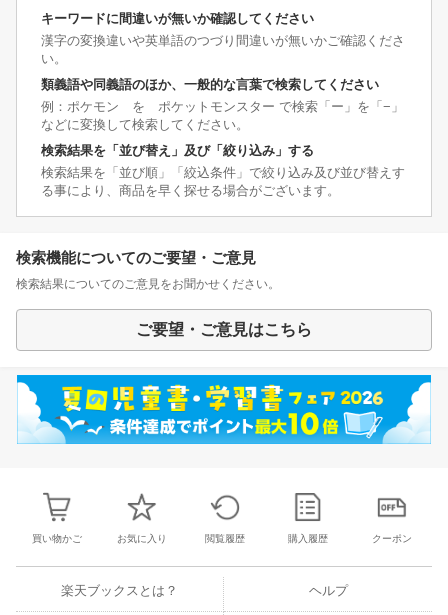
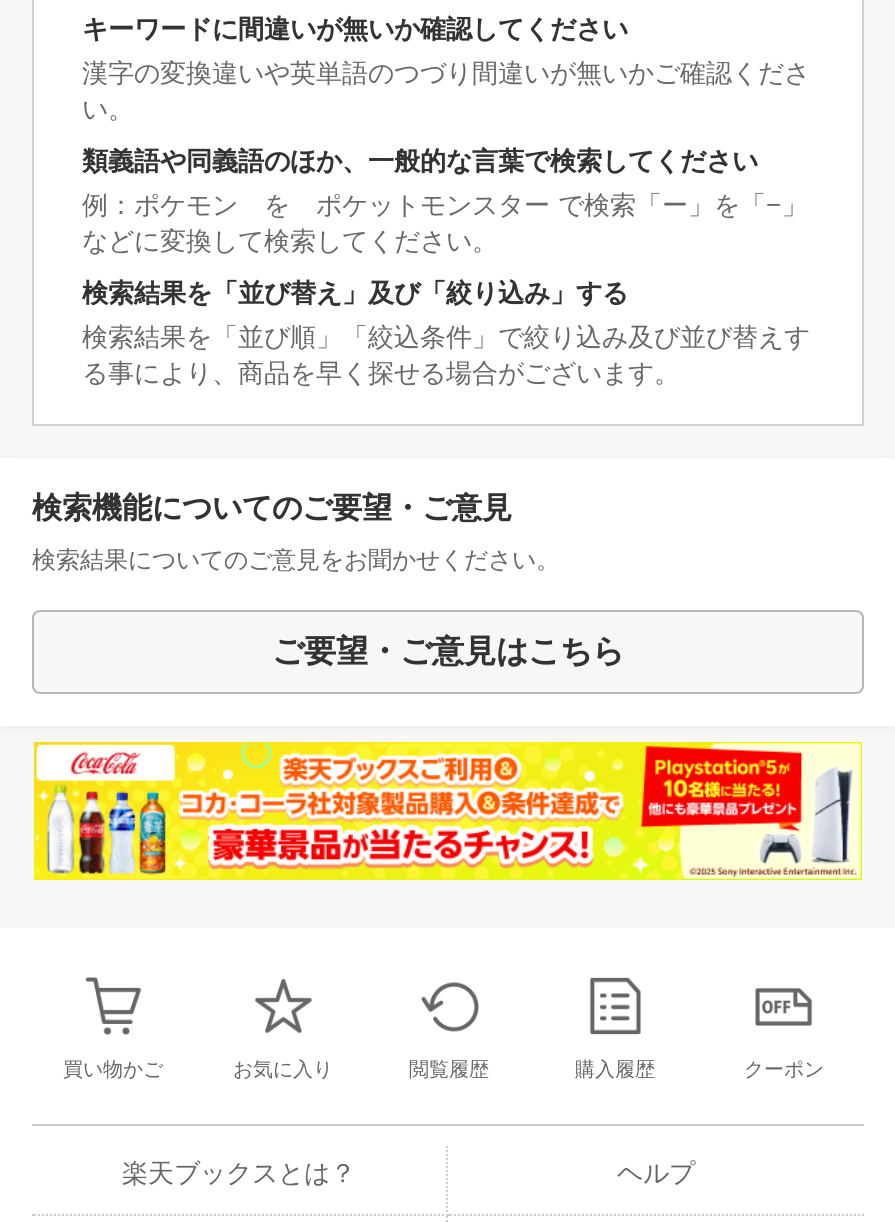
- [image]
+ [image]
